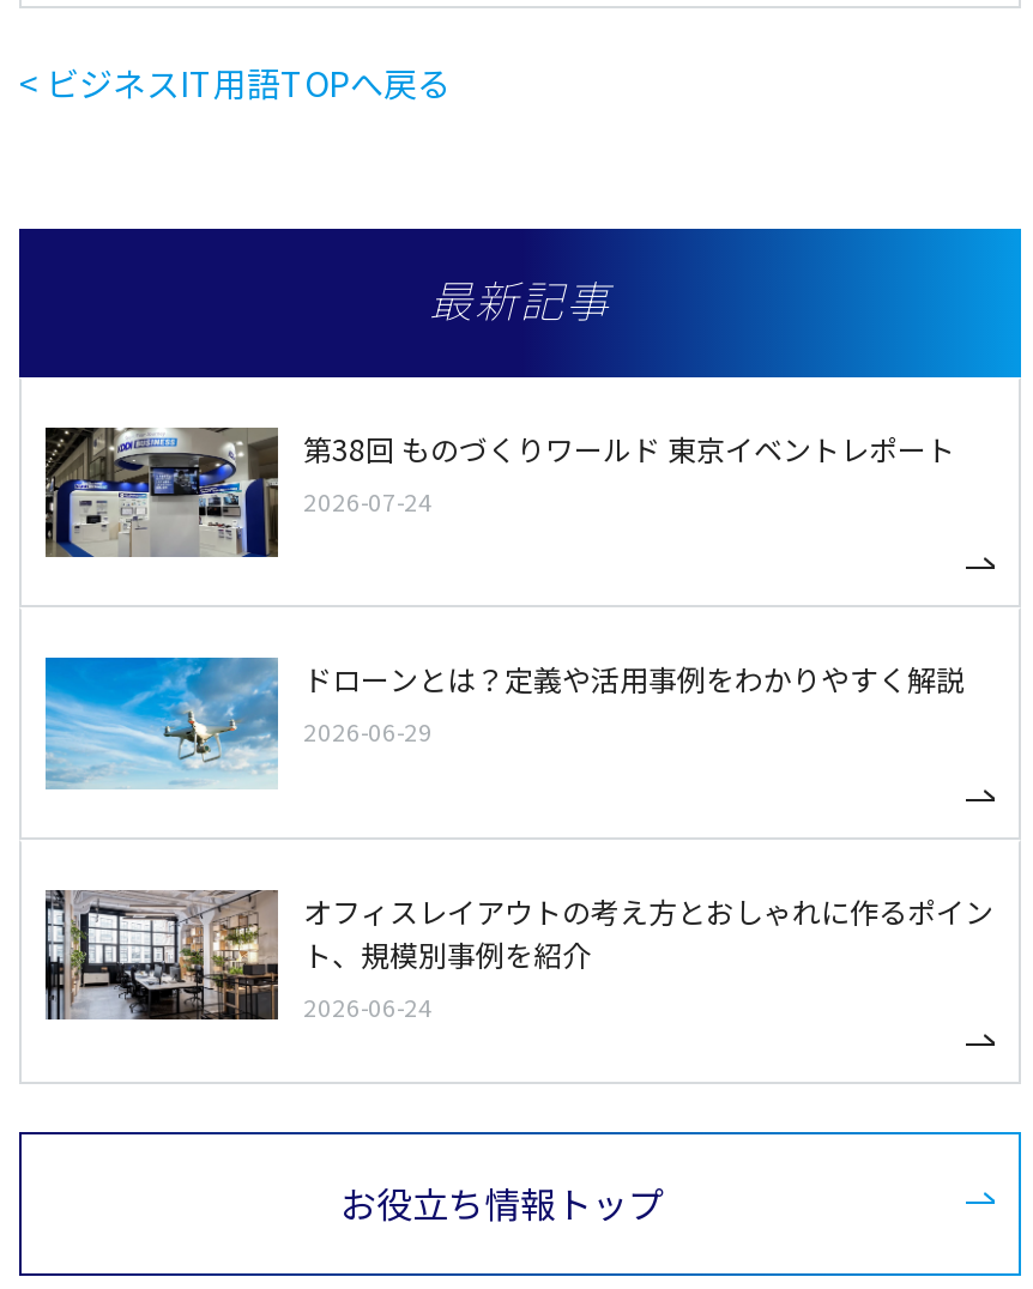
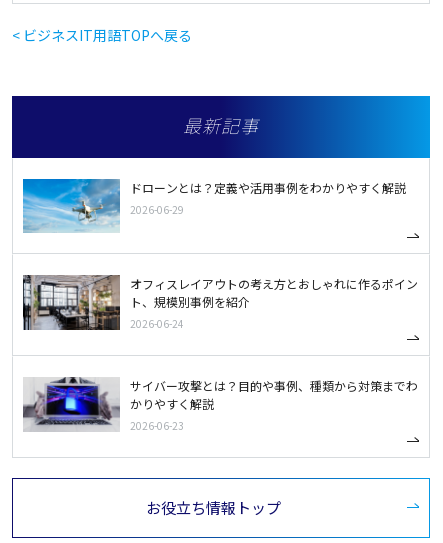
- [image]
- 第38回 ものづくりワールド 東京イベントレポート
- 2026-07-24

moved up: [image] | ドローンとは？定義や活用事例をわかりやすく解説 | 2026-06-29 | オフィスレイアウトの考え方とおしゃれに作るポイン | ト、規模別事例を紹介 | 2026-06-24

+ [image]
+ サイバー攻撃とは？目的や事例、種類から対策までわ
+ かりやすく解説
+ 2026-06-23
